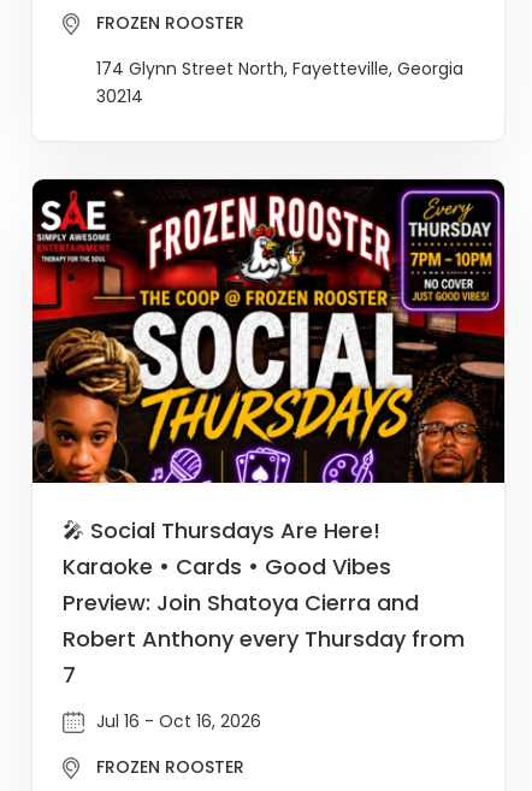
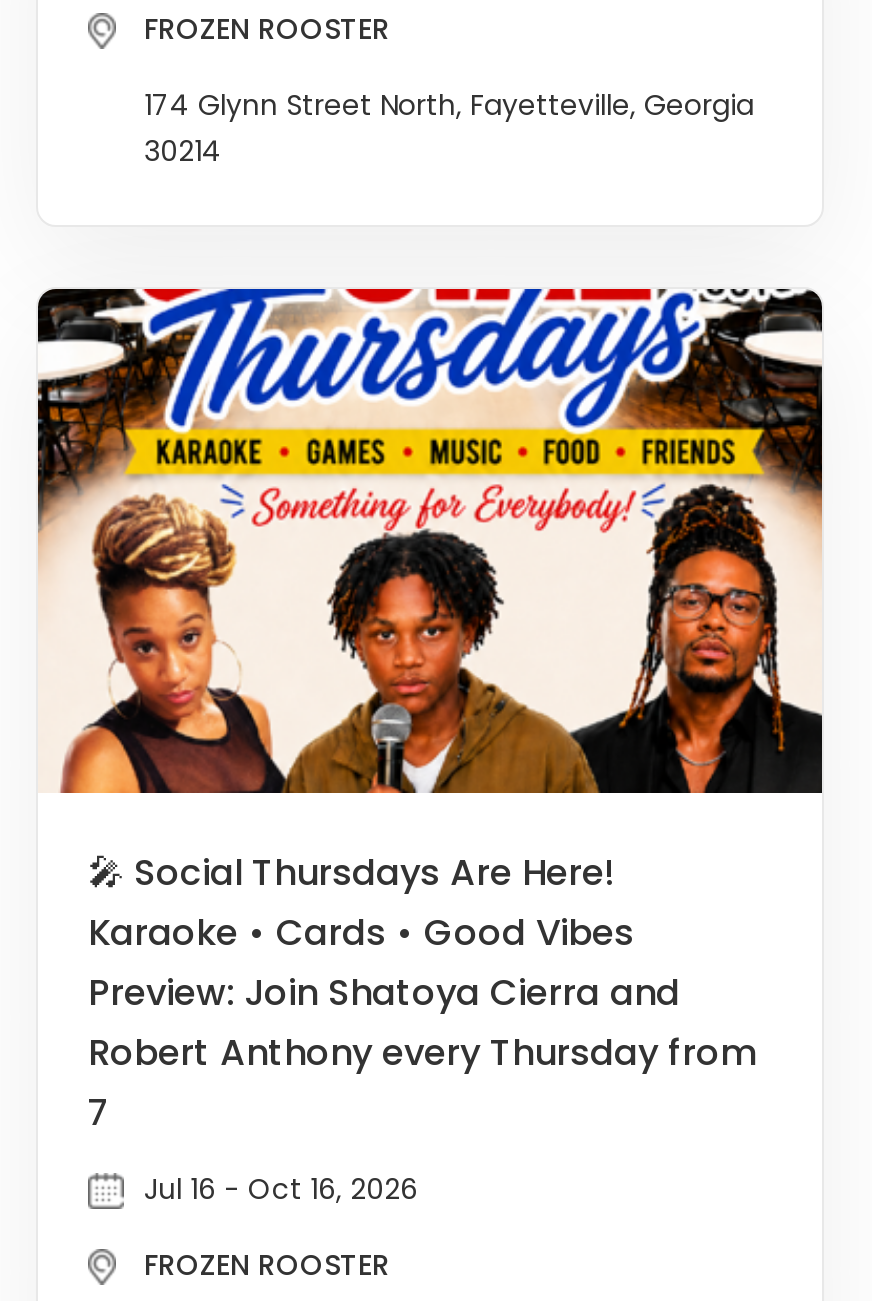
- [image]
+ [image]
